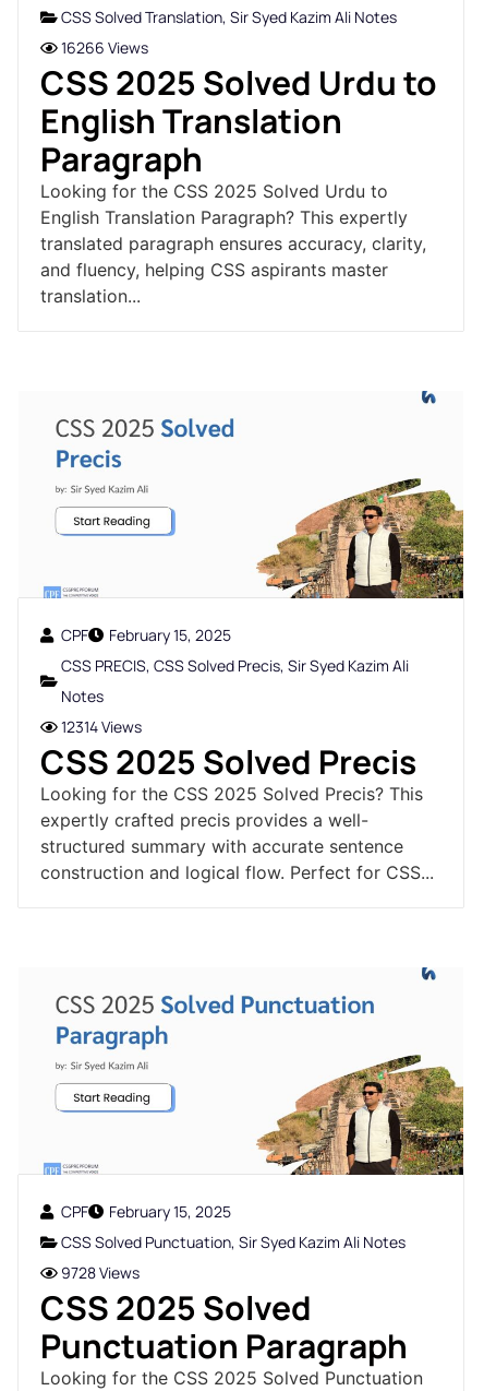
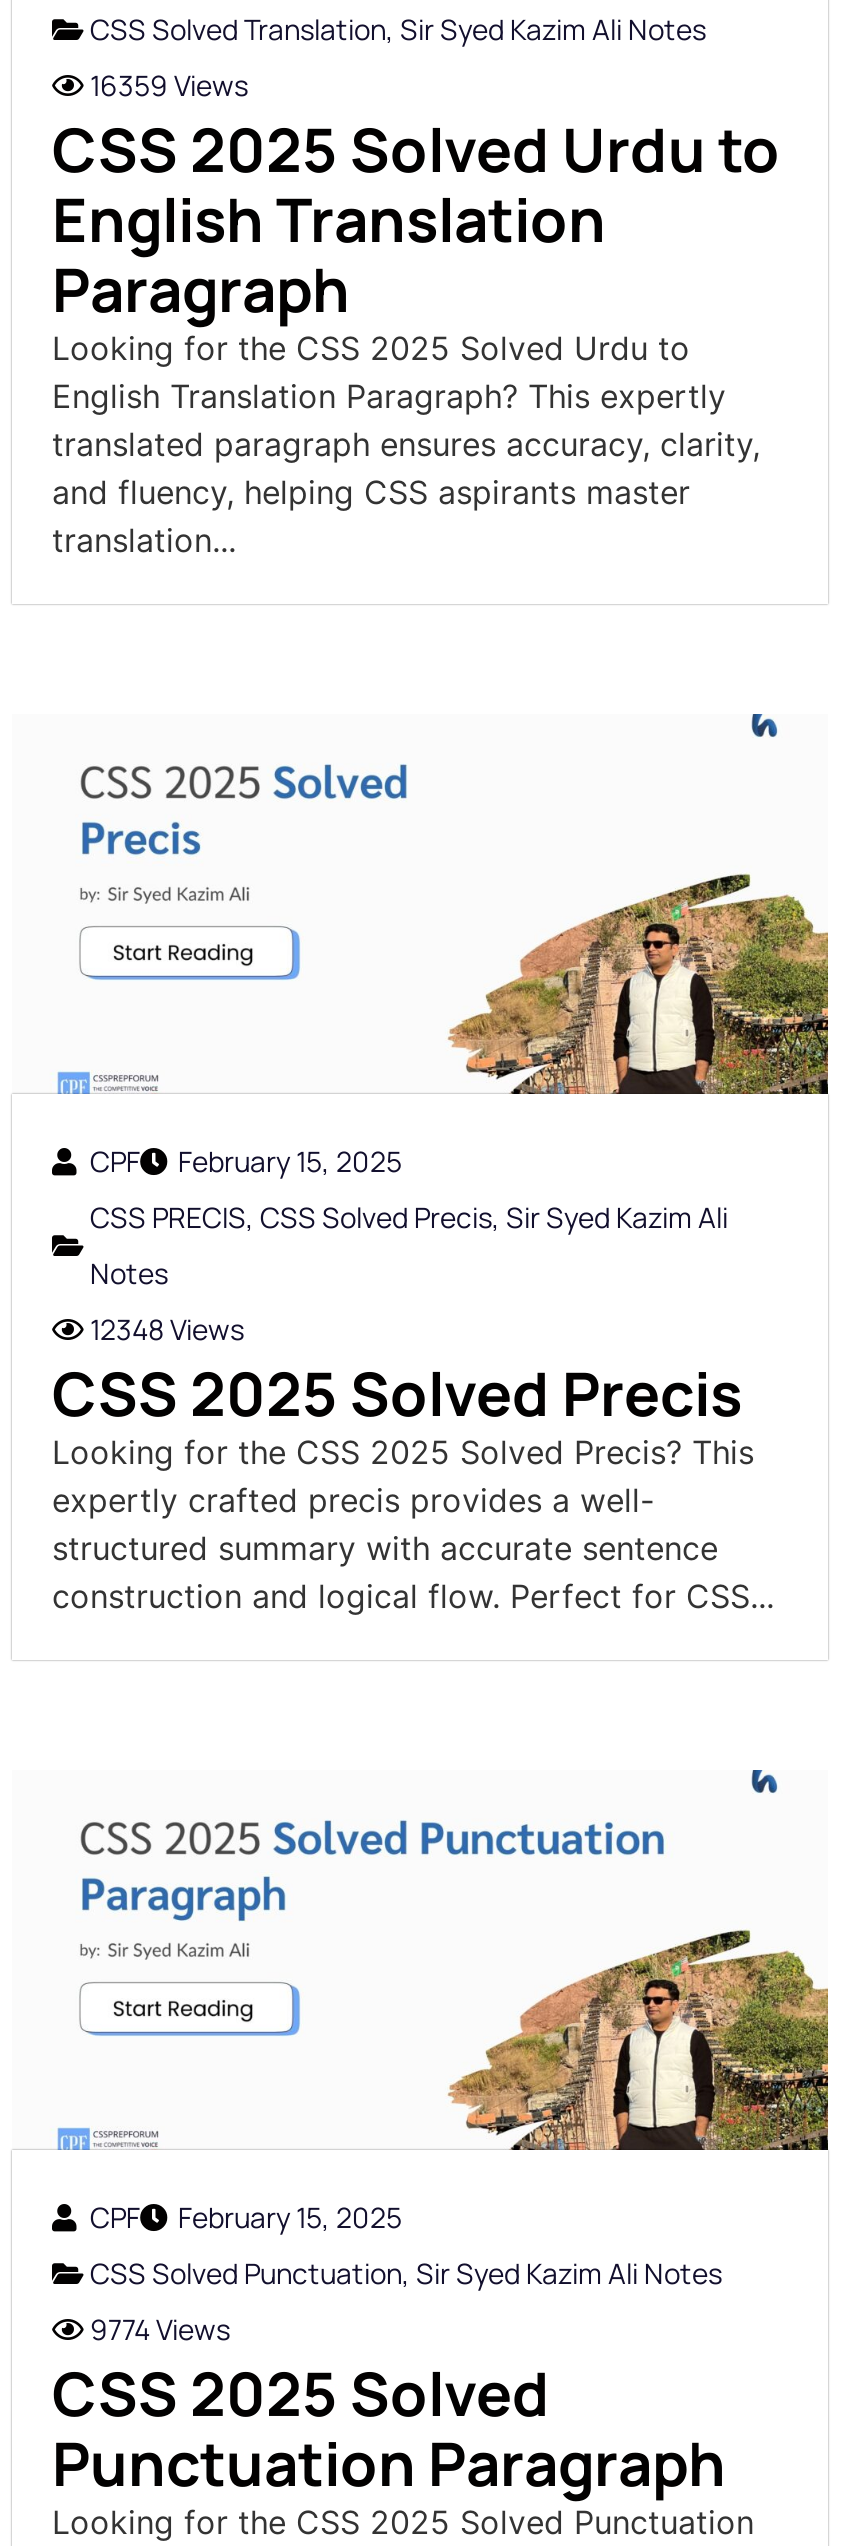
- 16266 Views
+ 16359 Views

- 12314 Views
+ 12348 Views

- 9728 Views
+ 9774 Views
